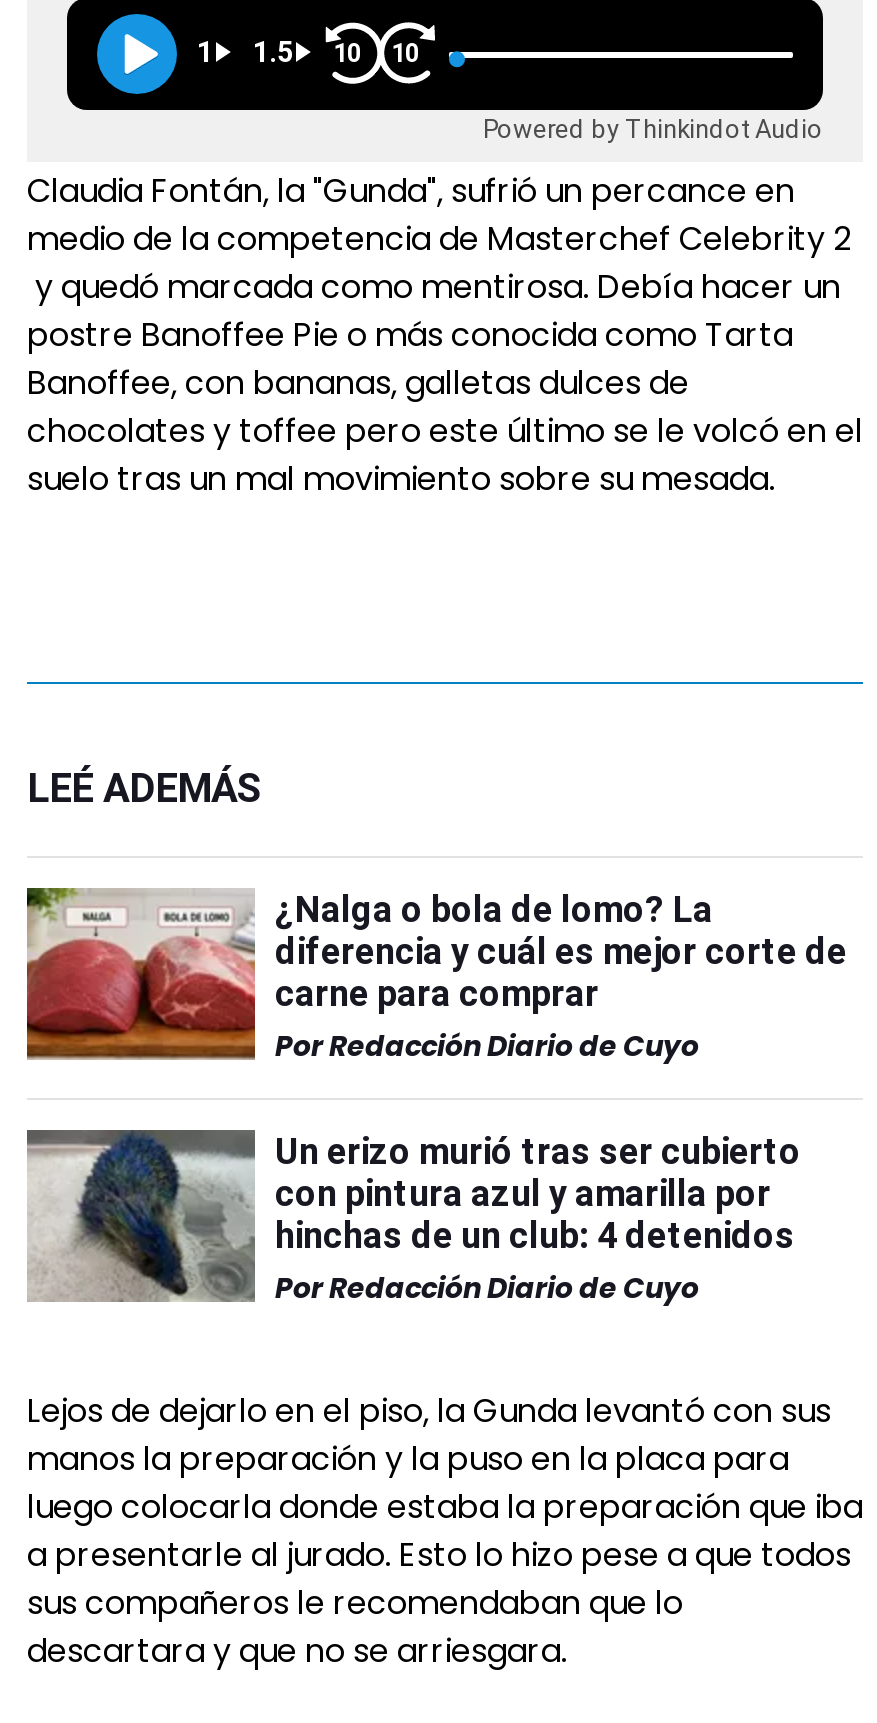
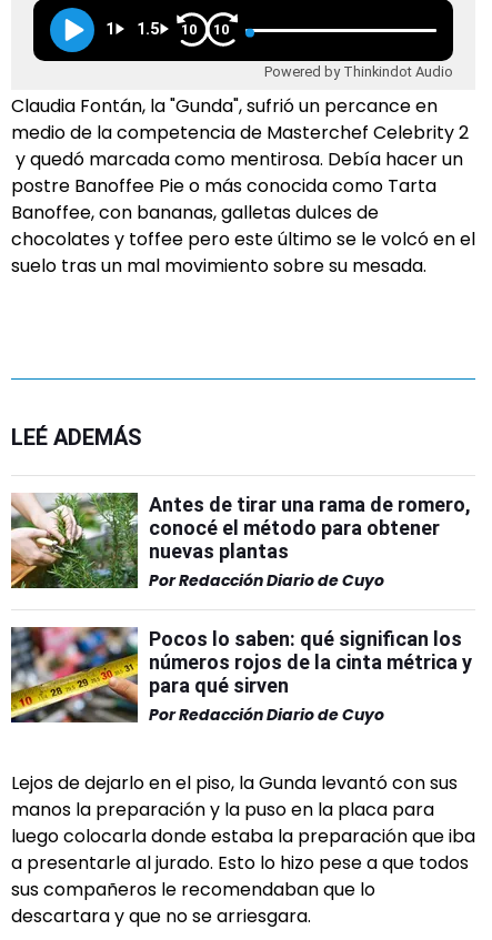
- [image]
- ¿Nalga o bola de lomo? La
- diferencia y cuál es mejor corte de
- carne para comprar
+ [image]
+ Antes de tirar una rama de romero,
+ conocé el método para obtener
+ nuevas plantas

- [image]
- Un erizo murió tras ser cubierto
- con pintura azul y amarilla por
- hinchas de un club: 4 detenidos
+ [image]
+ Pocos lo saben: qué significan los
+ números rojos de la cinta métrica y
+ para qué sirven
